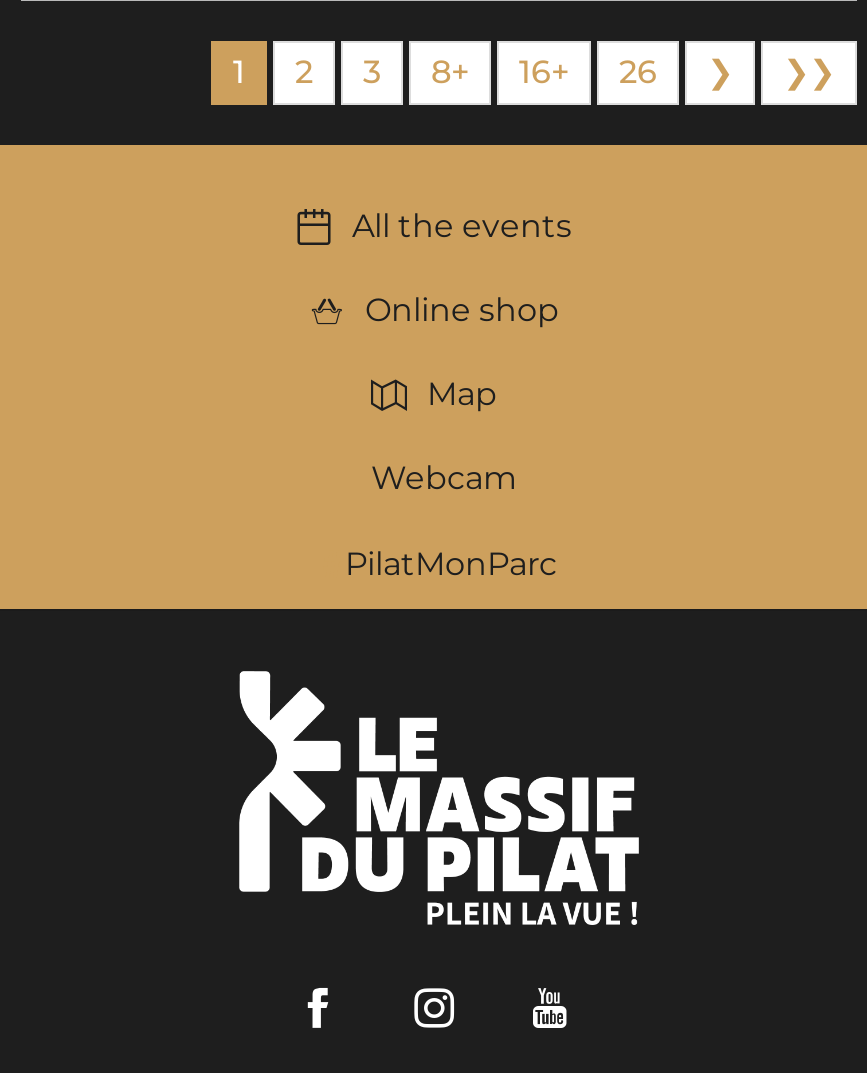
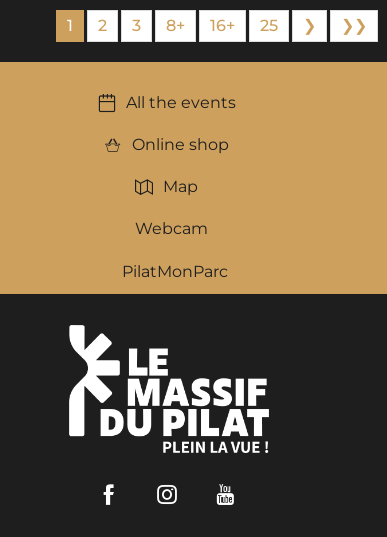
- 26
+ 25
